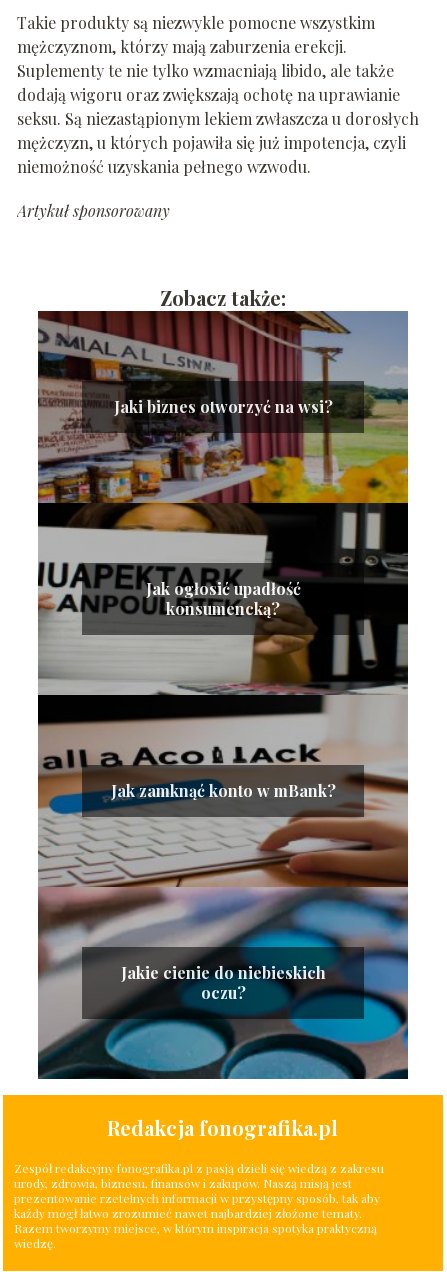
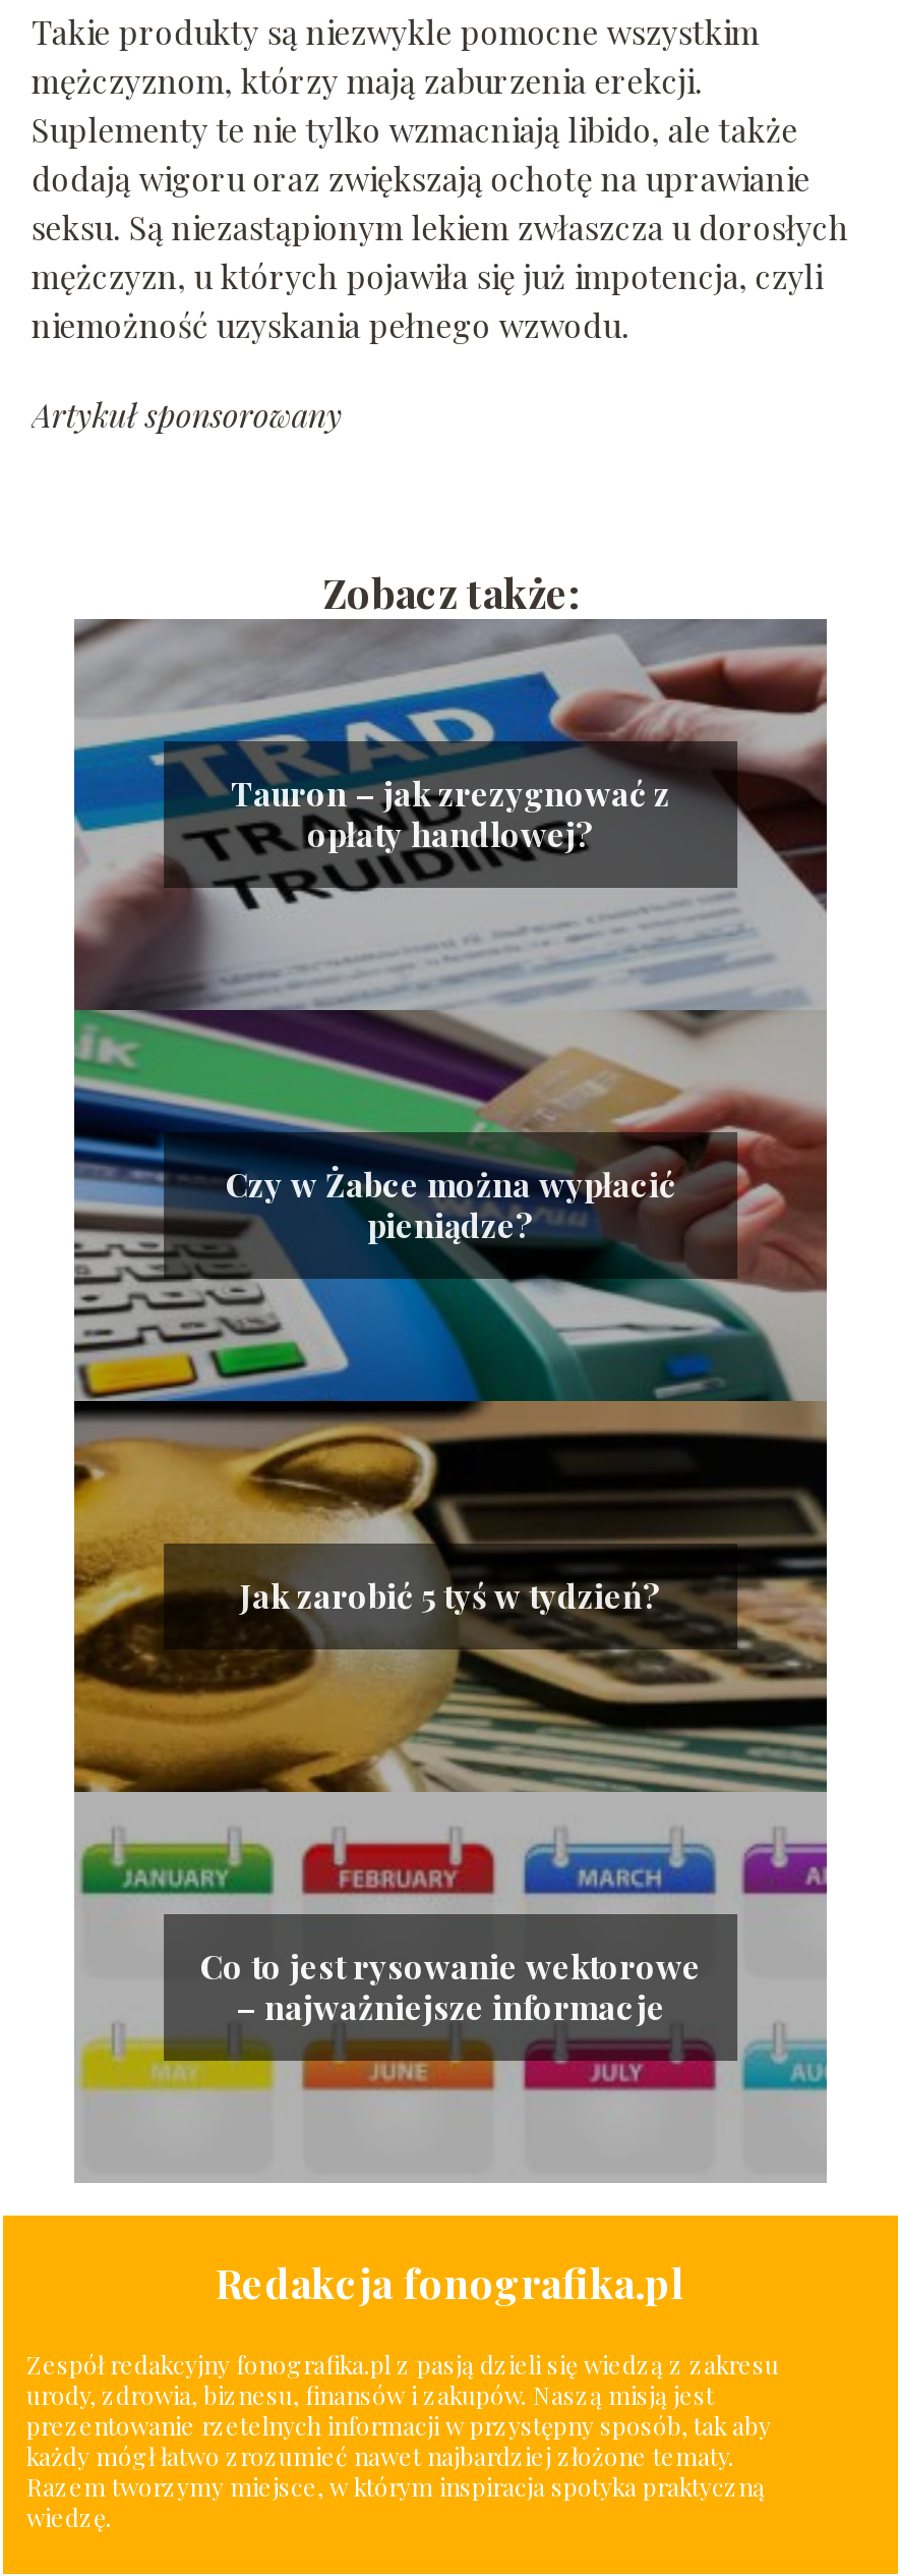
- [image]
- Jaki biznes otworzyć na wsi?
+ [image]
+ Tauron – jak zrezygnować z
+ opłaty handlowej?

- Jak ogłosić upadłość
- konsumencką?
+ Czy w Żabce można wypłacić
+ pieniądze?

- Jak zamknąć konto w mBank?
+ Jak zarobić 5 tyś w tydzień?

- Jakie cienie do niebieskich
- oczu?
+ Co to jest rysowanie wektorowe
+ – najważniejsze informacje
